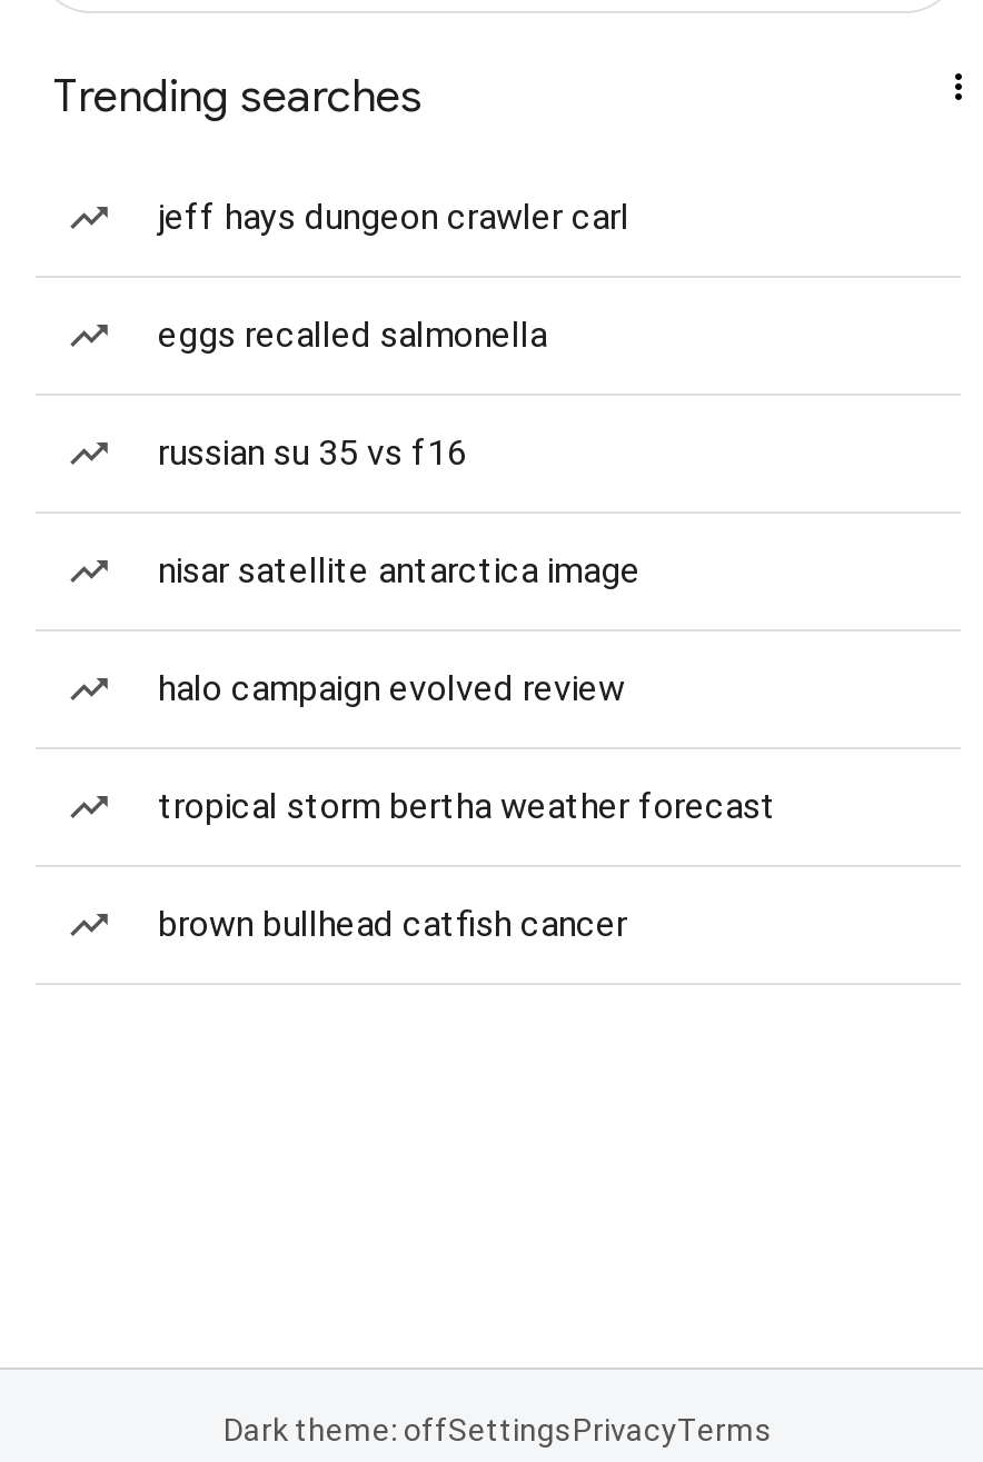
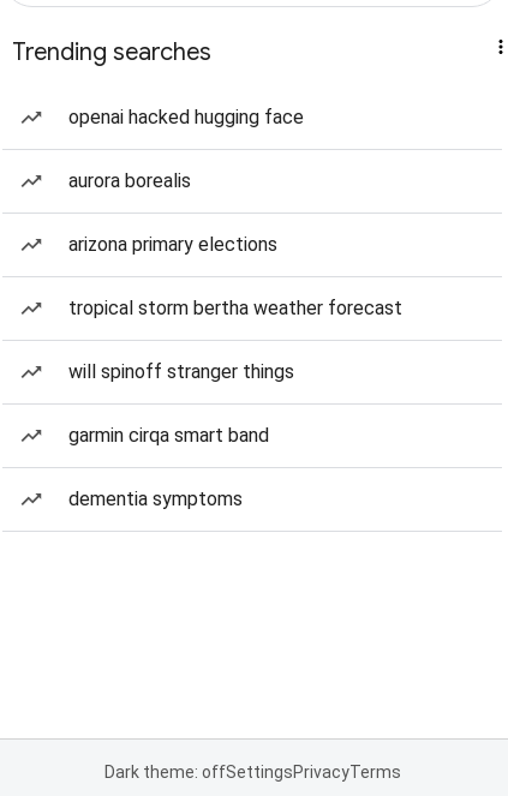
- jeff hays dungeon crawler carl
- eggs recalled salmonella
- russian su 35 vs f16
- nisar satellite antarctica image
- halo campaign evolved review
+ openai hacked hugging face
+ aurora borealis
+ arizona primary elections

moved up: tropical storm bertha weather forecast

- brown bullhead catfish cancer
+ will spinoff stranger things
+ garmin cirqa smart band
+ dementia symptoms
